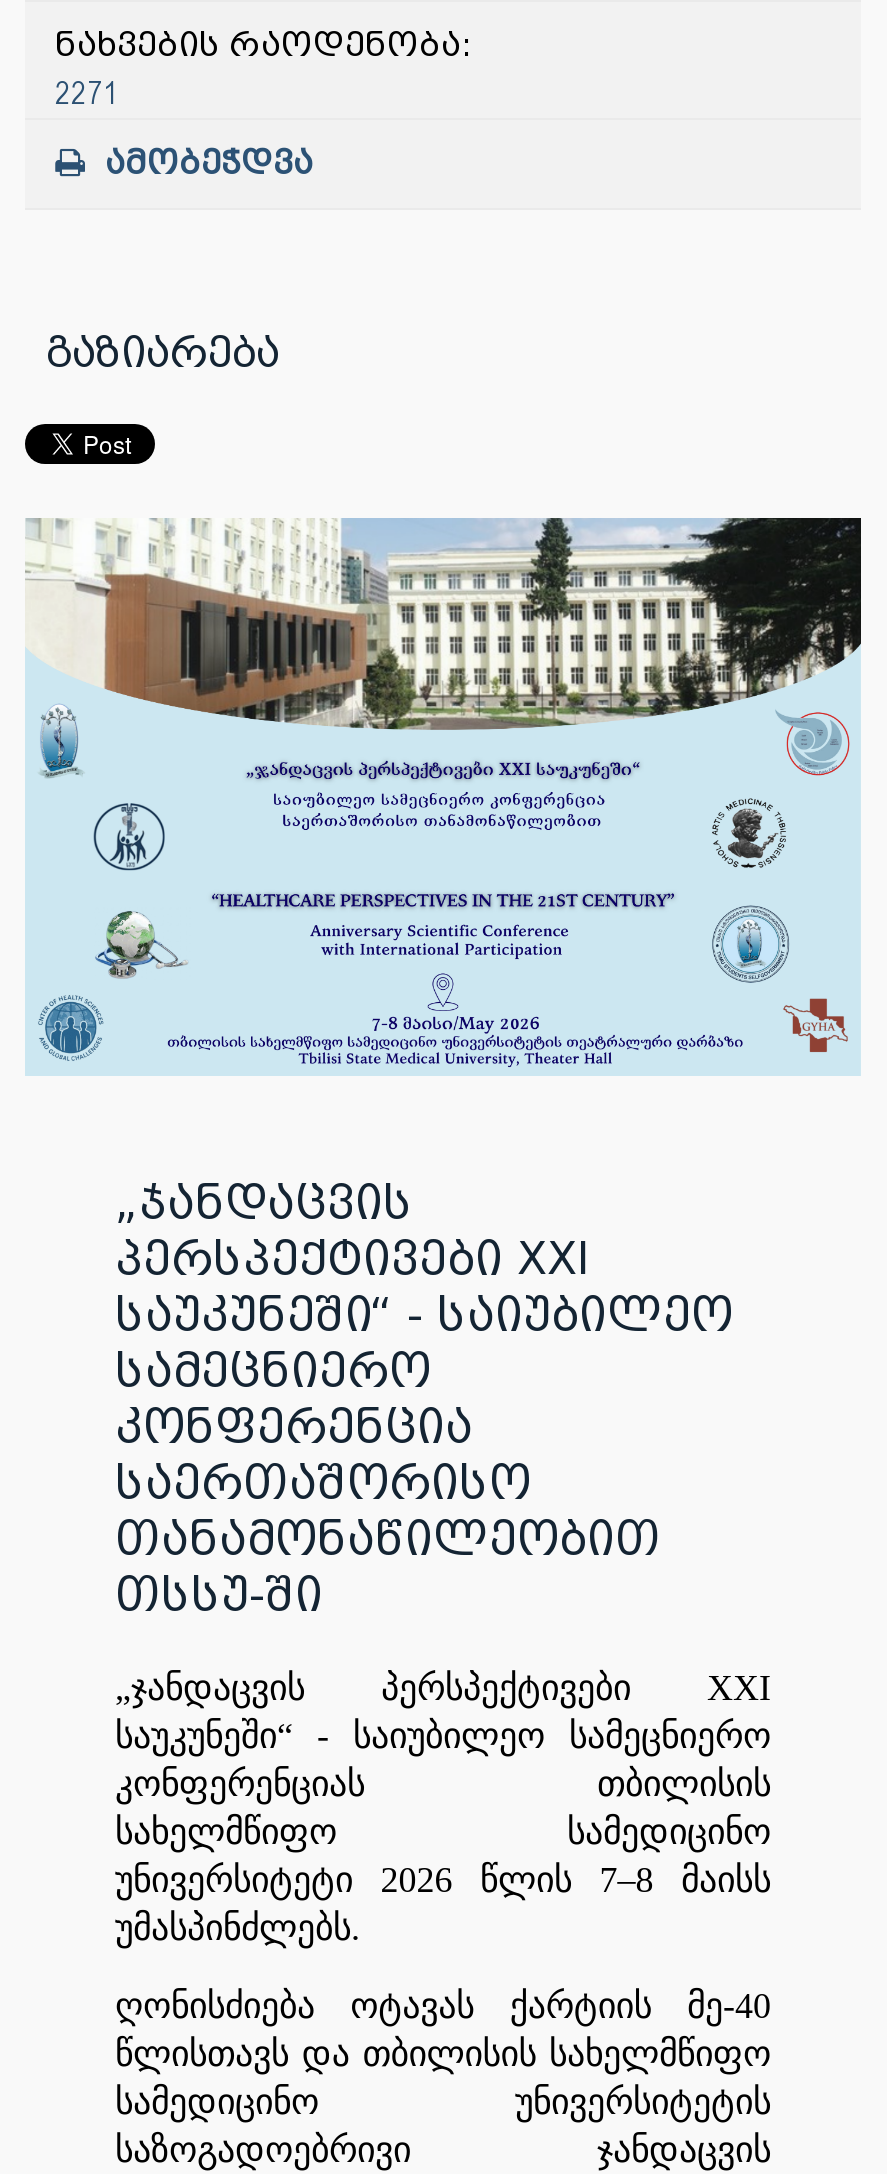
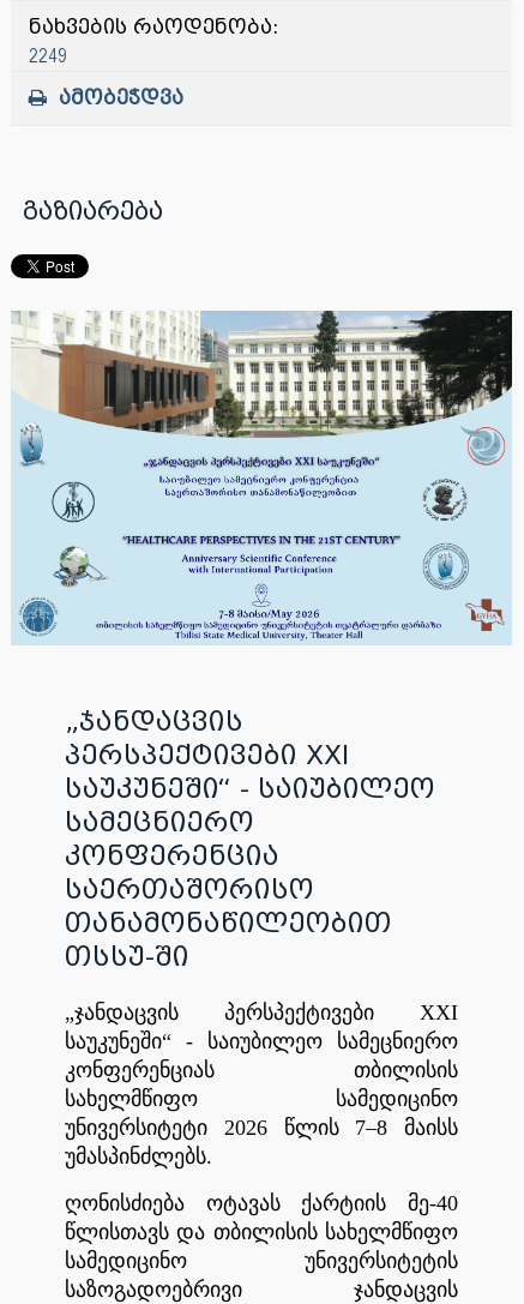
- 2271
+ 2249
